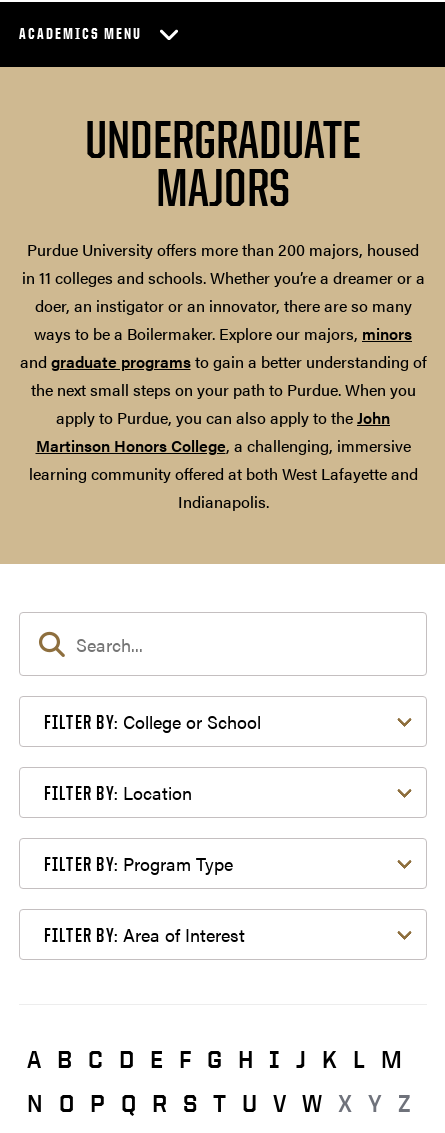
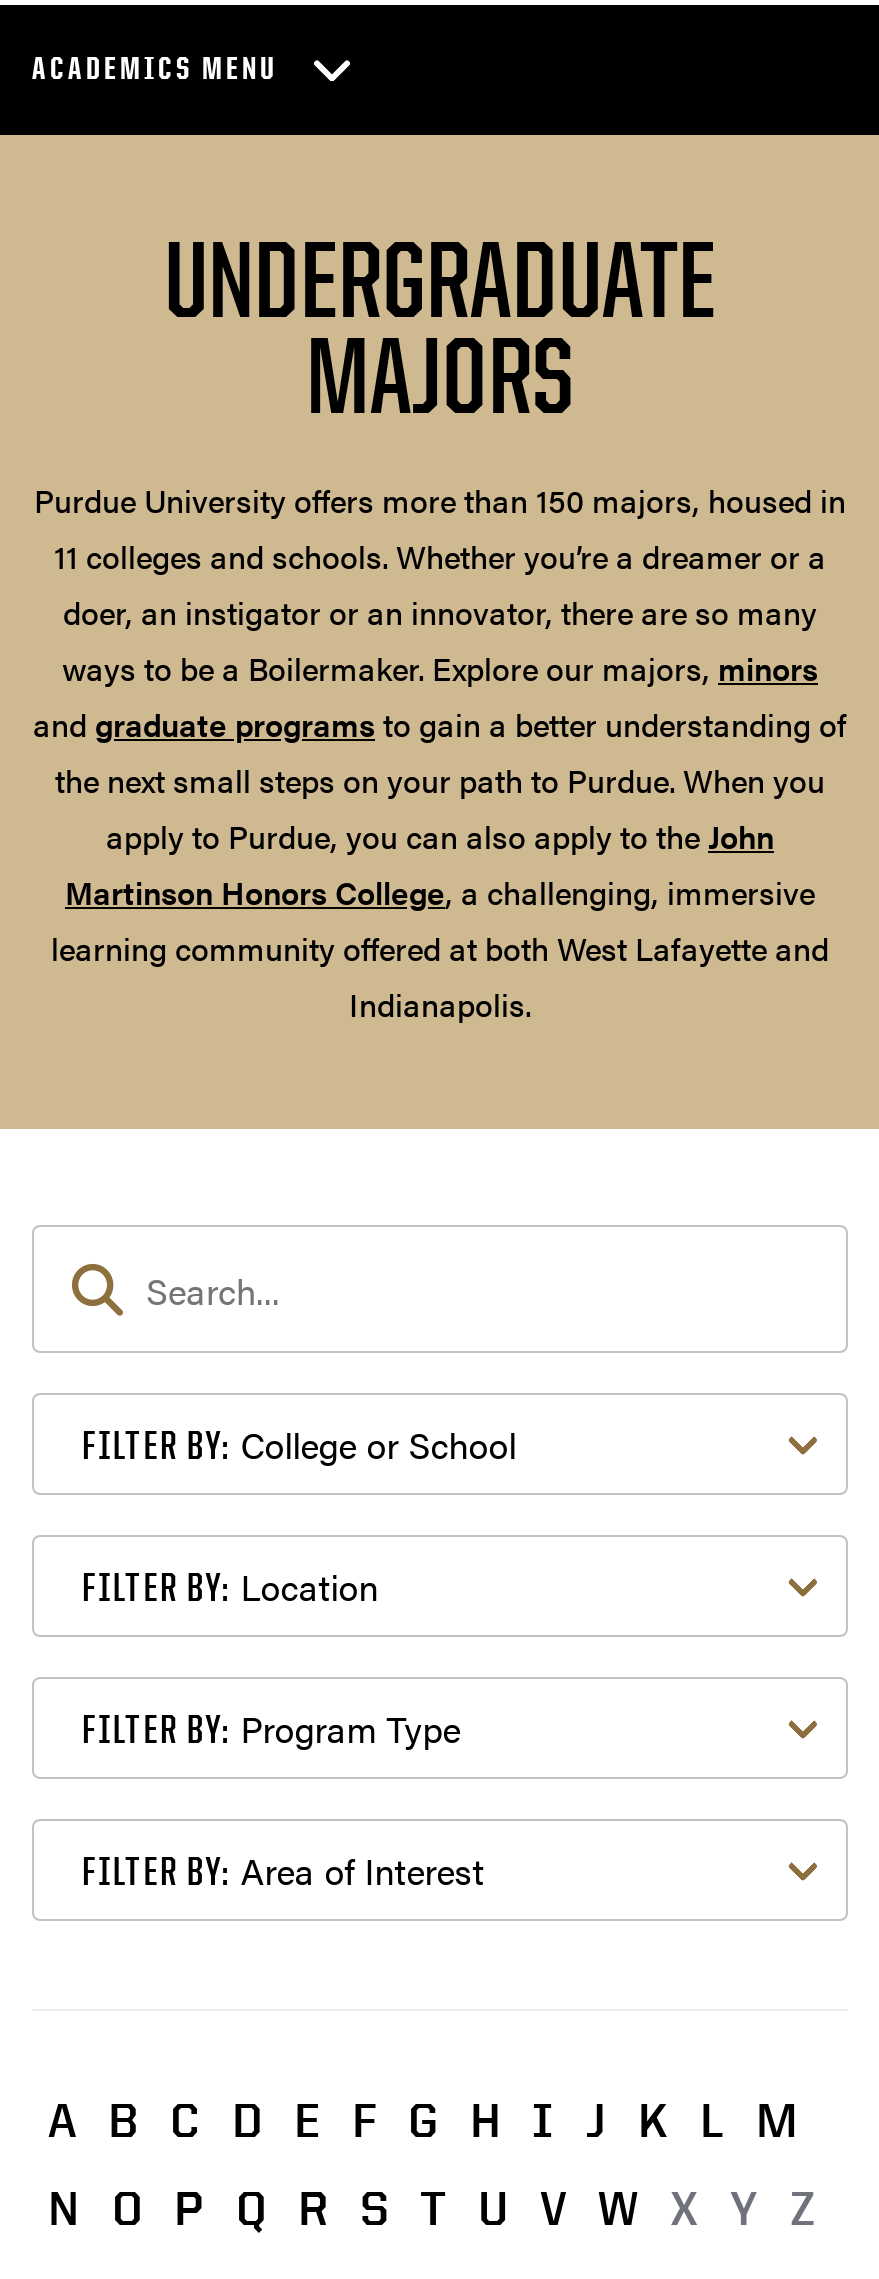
- Purdue University offers more than 200 majors, housed
- in 11 colleges and schools. Whether you’re a dreamer or a
+ Purdue University offers more than 150 majors, housed in
+ 11 colleges and schools. Whether you’re a dreamer or a
